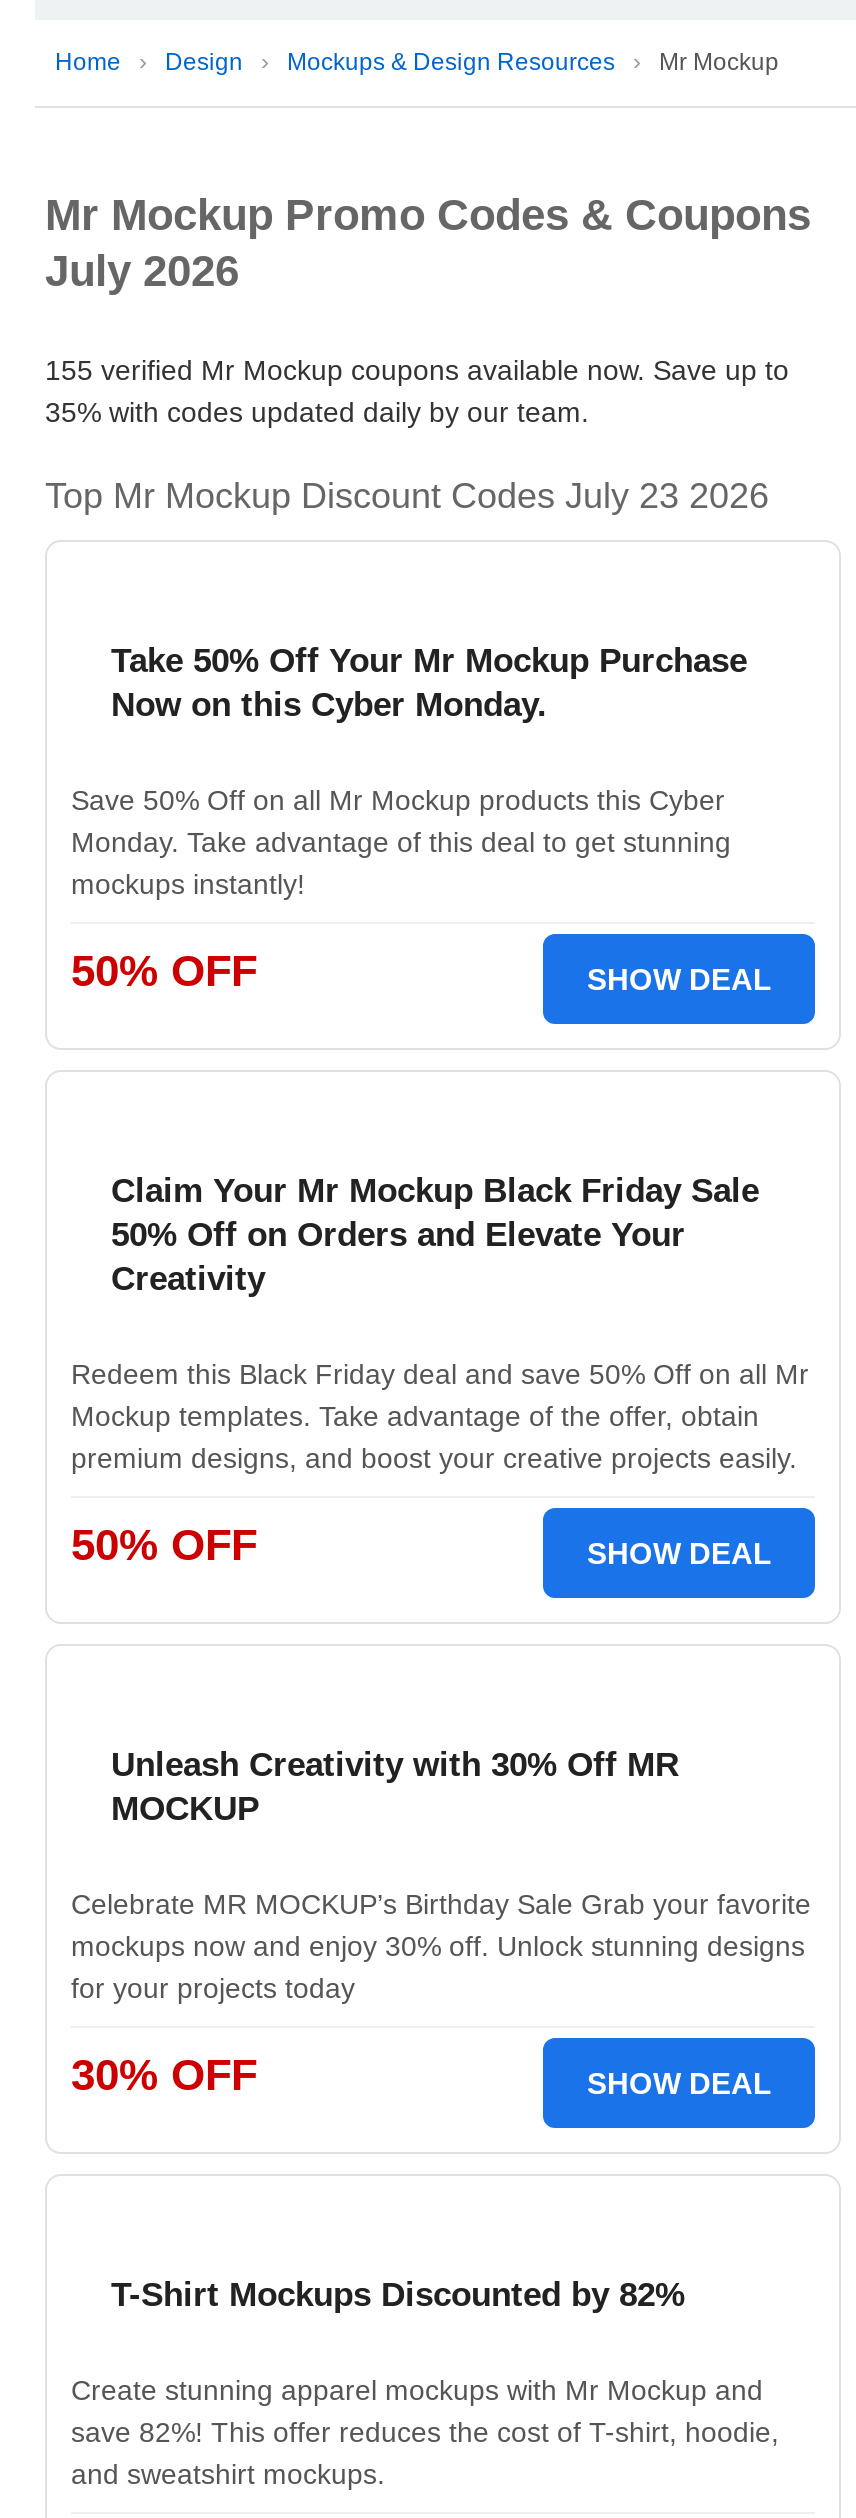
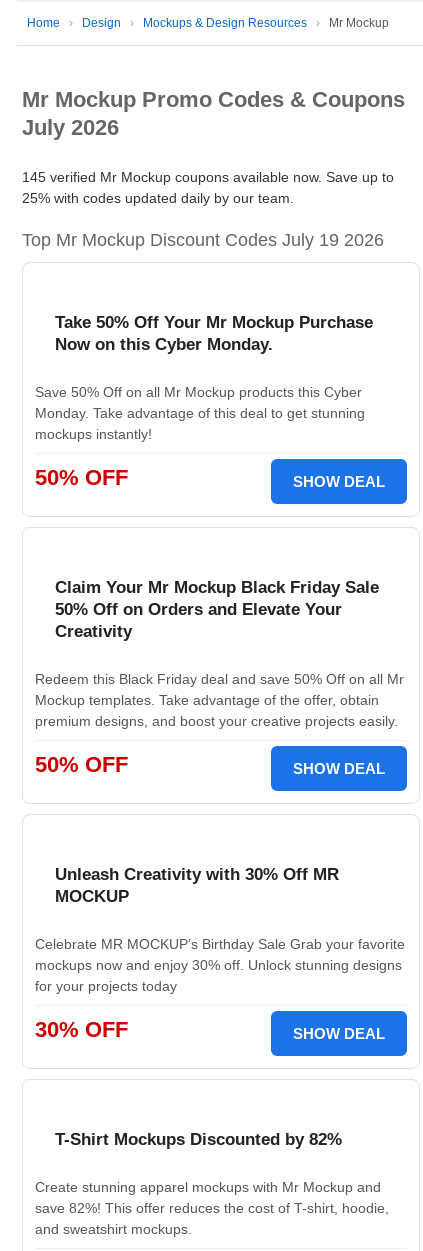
- 155 verified Mr Mockup coupons available now. Save up to
+ 145 verified Mr Mockup coupons available now. Save up to

- 35% with codes updated daily by our team.
+ 25% with codes updated daily by our team.

- Top Mr Mockup Discount Codes July 23 2026
+ Top Mr Mockup Discount Codes July 19 2026
